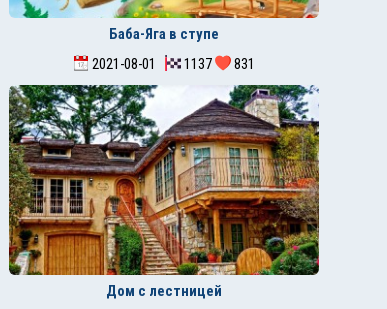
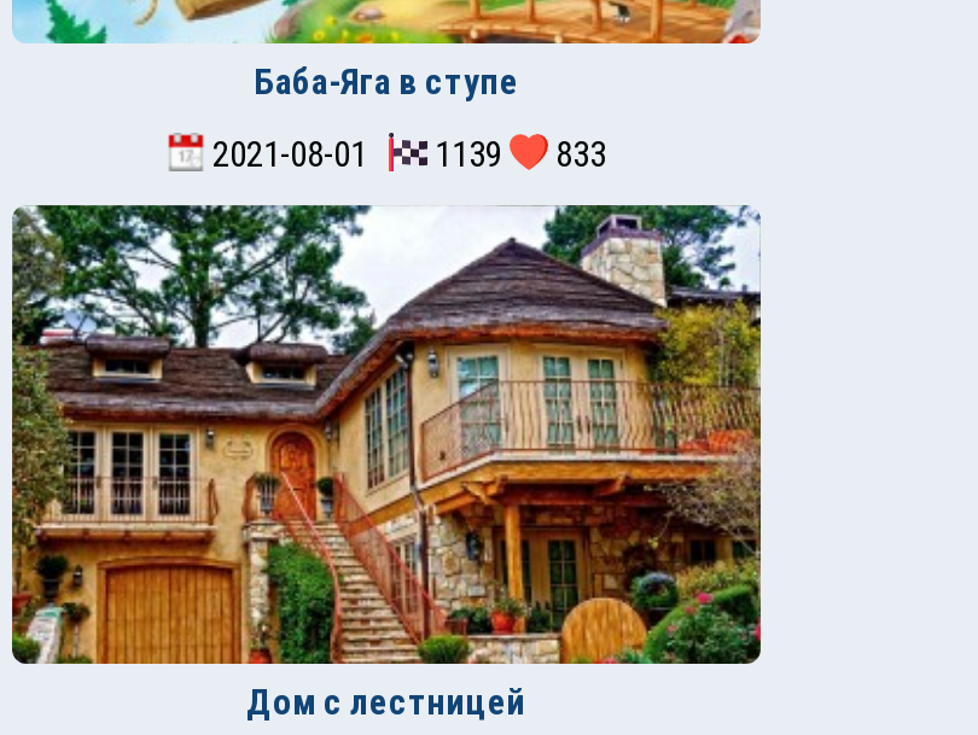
- 1137
+ 1139

- 831
+ 833
